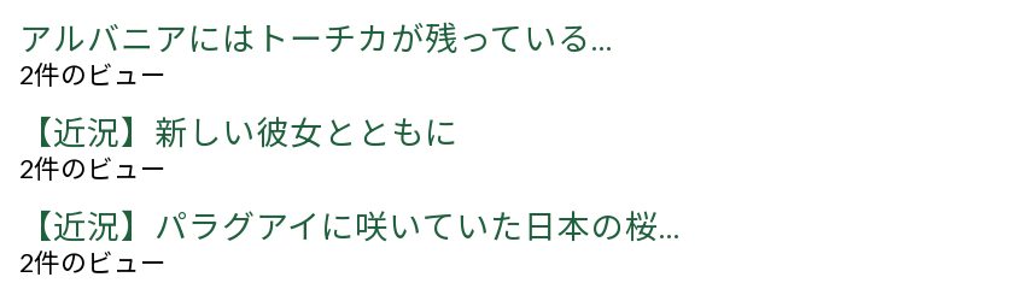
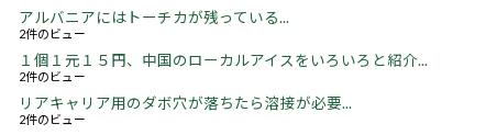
- 【近況】新しい彼女とともに
+ １個１元１５円、中国のローカルアイスをいろいろと紹介...

- 【近況】パラグアイに咲いていた日本の桜...
+ リアキャリア用のダボ穴が落ちたら溶接が必要...
